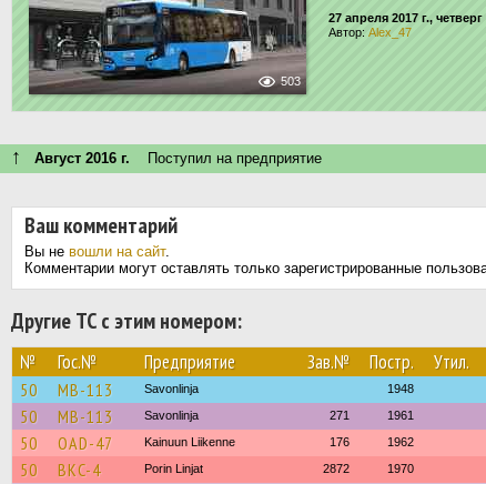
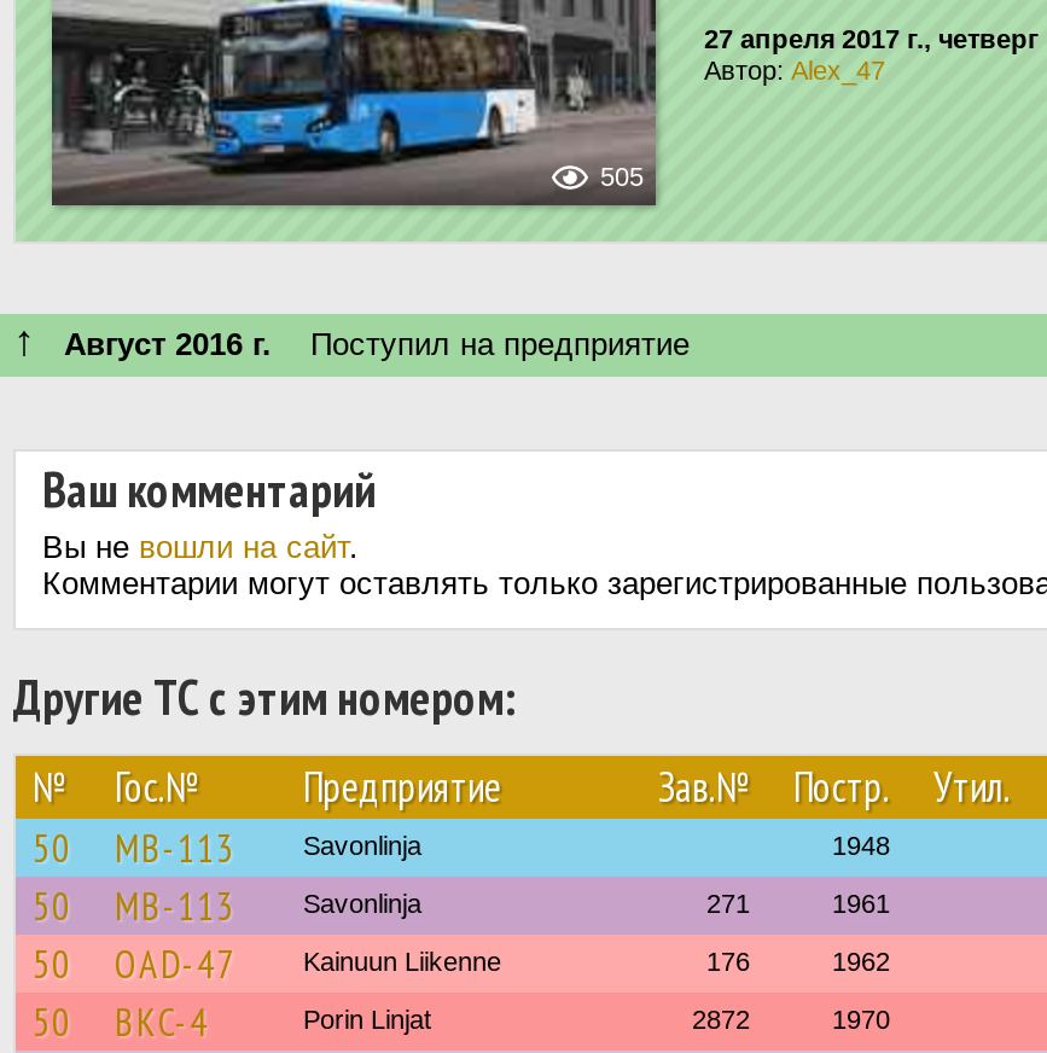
- 503
+ 505
